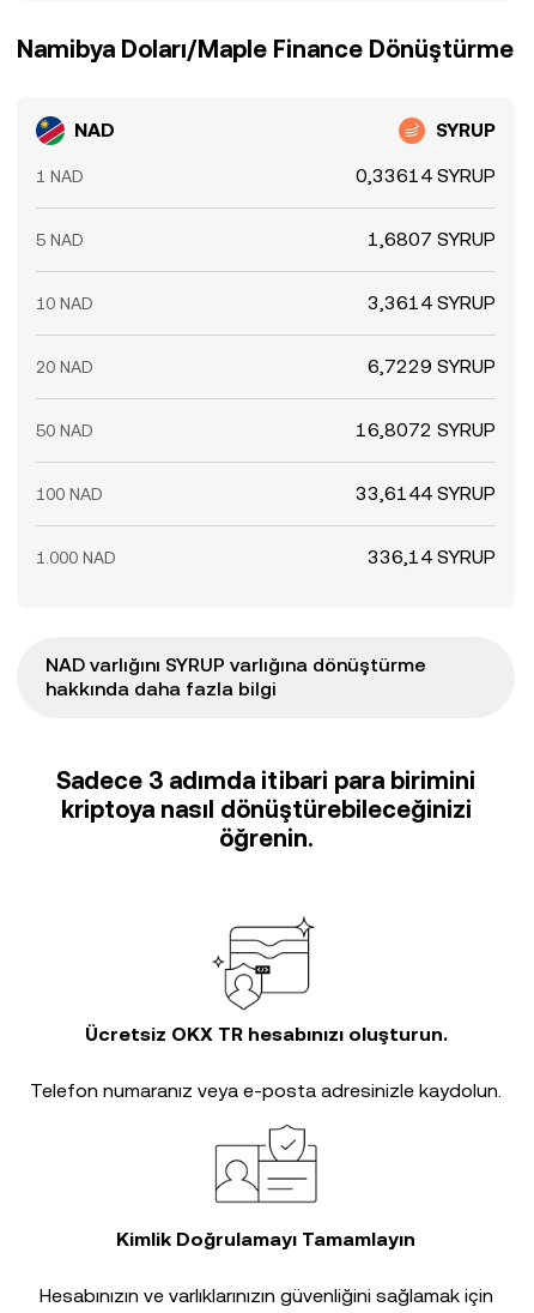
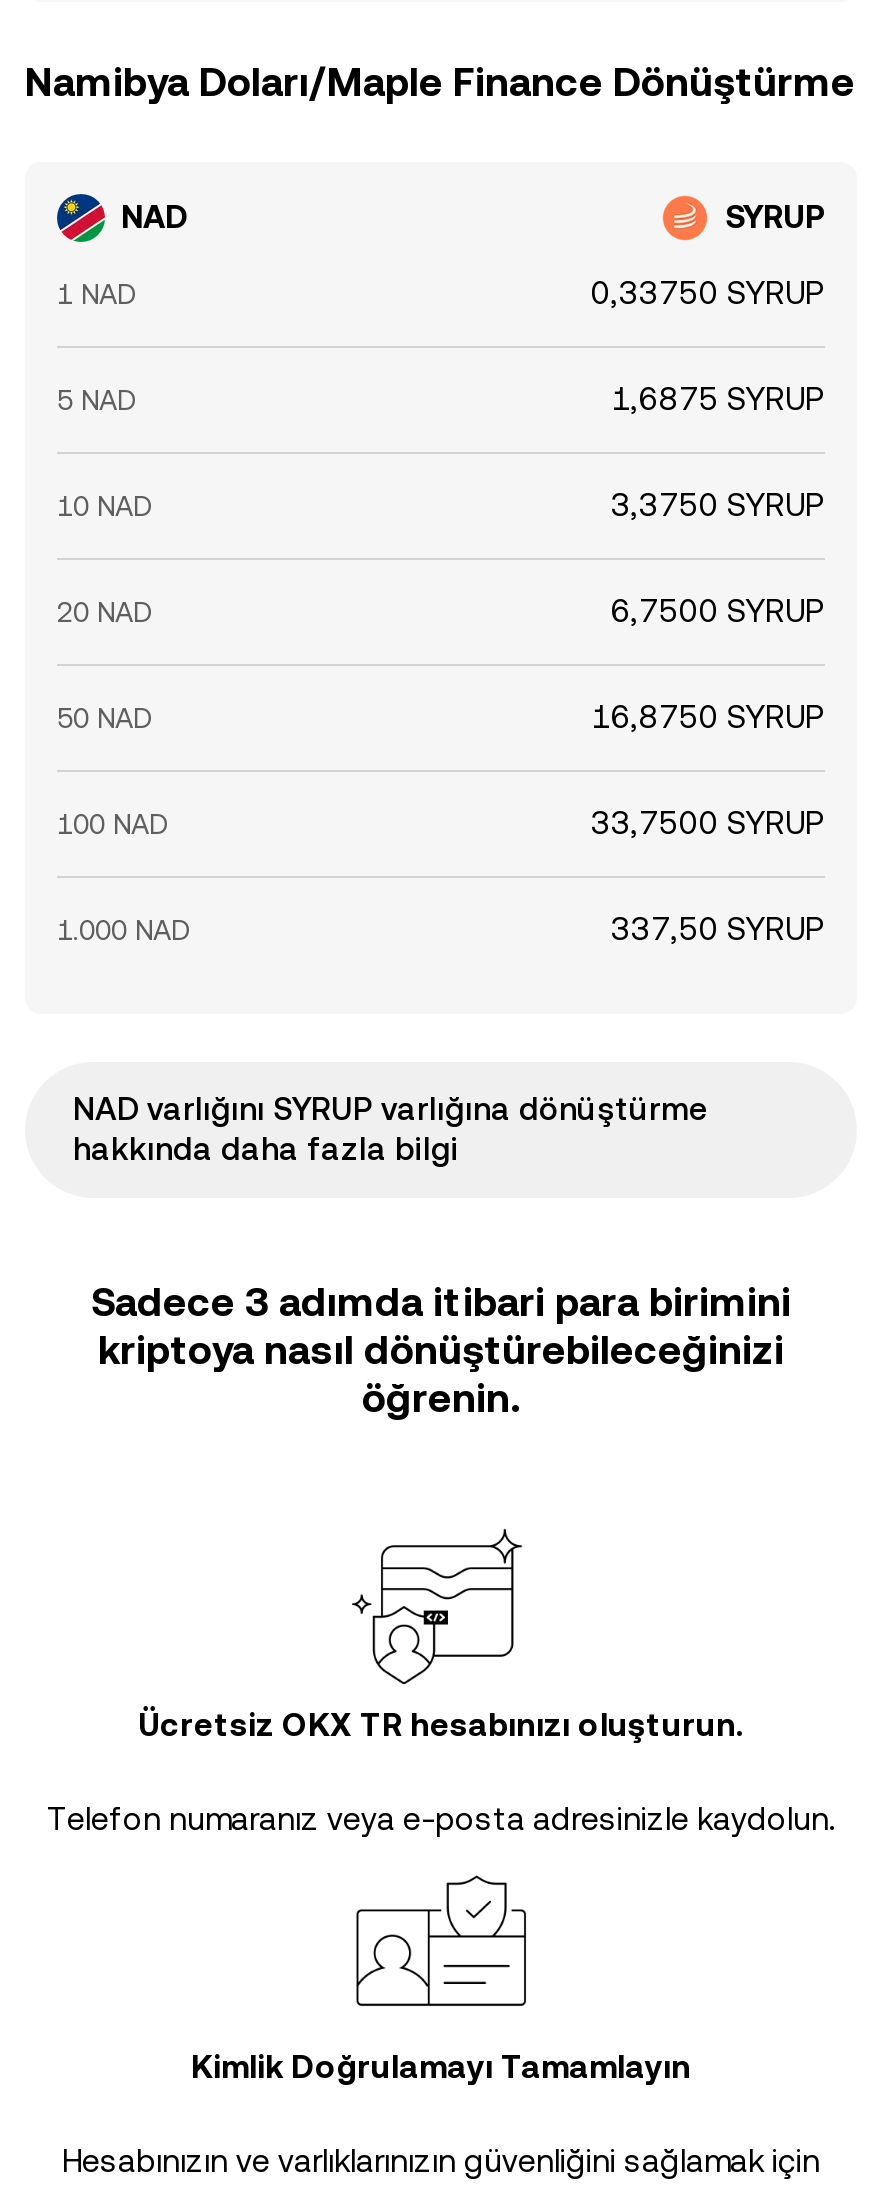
- 0,33614 SYRUP
+ 0,33750 SYRUP

- 1,6807 SYRUP
+ 1,6875 SYRUP

- 3,3614 SYRUP
+ 3,3750 SYRUP

- 6,7229 SYRUP
+ 6,7500 SYRUP

- 16,8072 SYRUP
+ 16,8750 SYRUP

- 33,6144 SYRUP
+ 33,7500 SYRUP

- 336,14 SYRUP
+ 337,50 SYRUP
